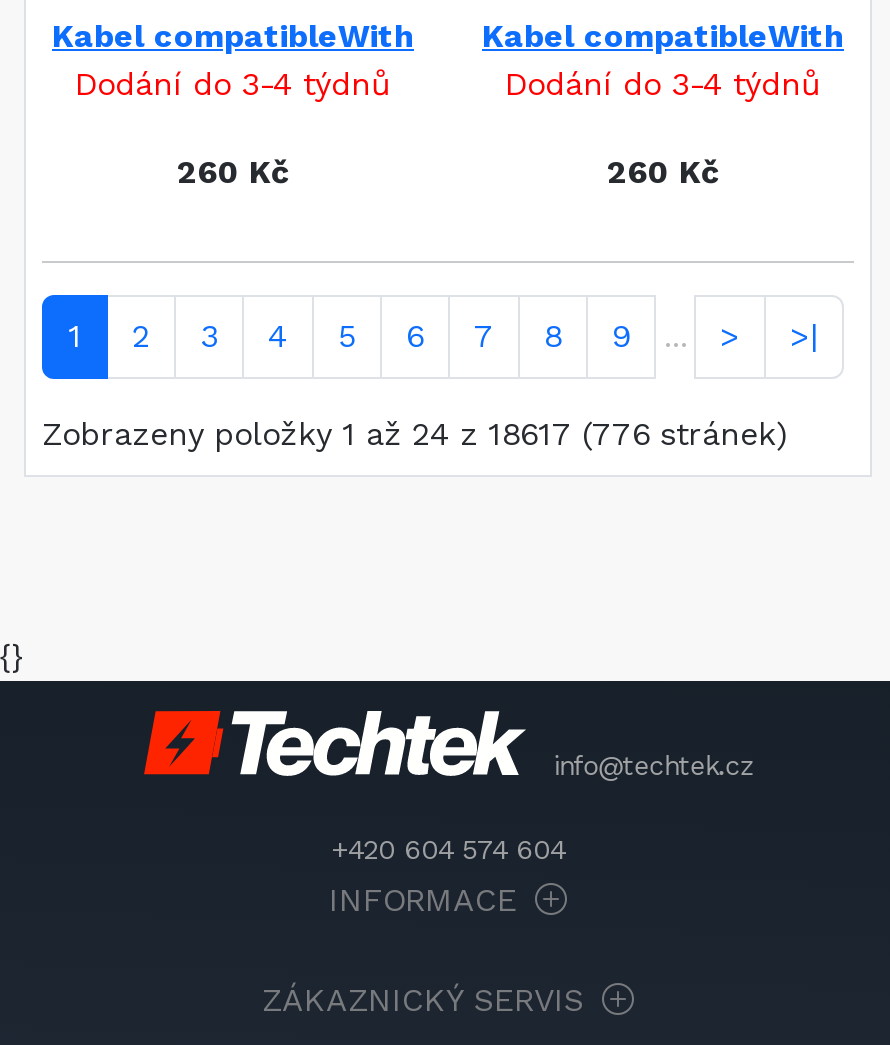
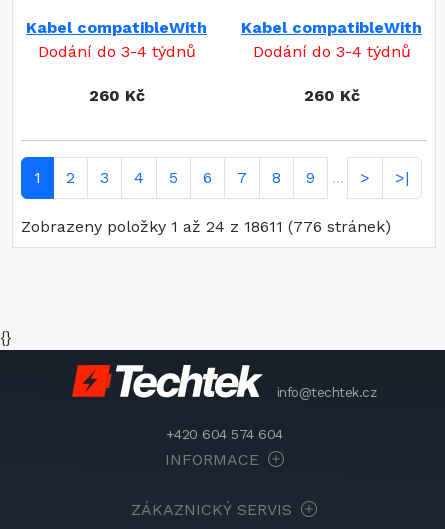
- Zobrazeny položky 1 až 24 z 18617 (776 stránek)
+ Zobrazeny položky 1 až 24 z 18611 (776 stránek)
